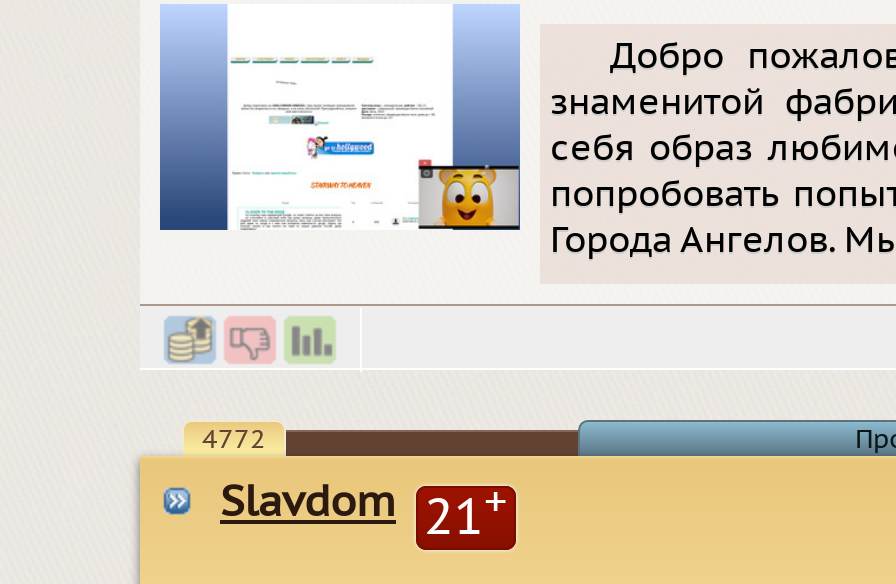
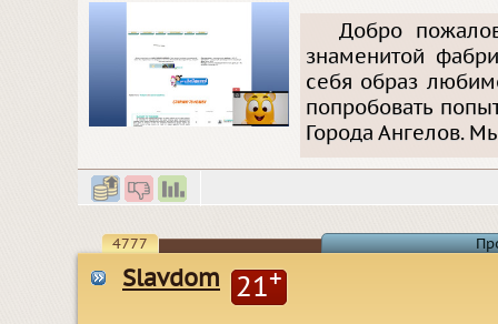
- 4772
+ 4777
